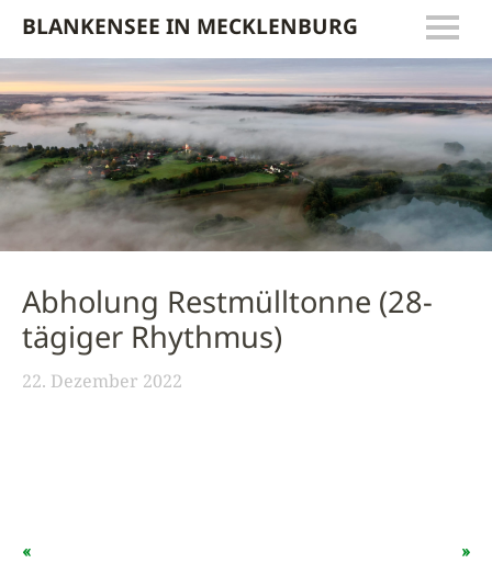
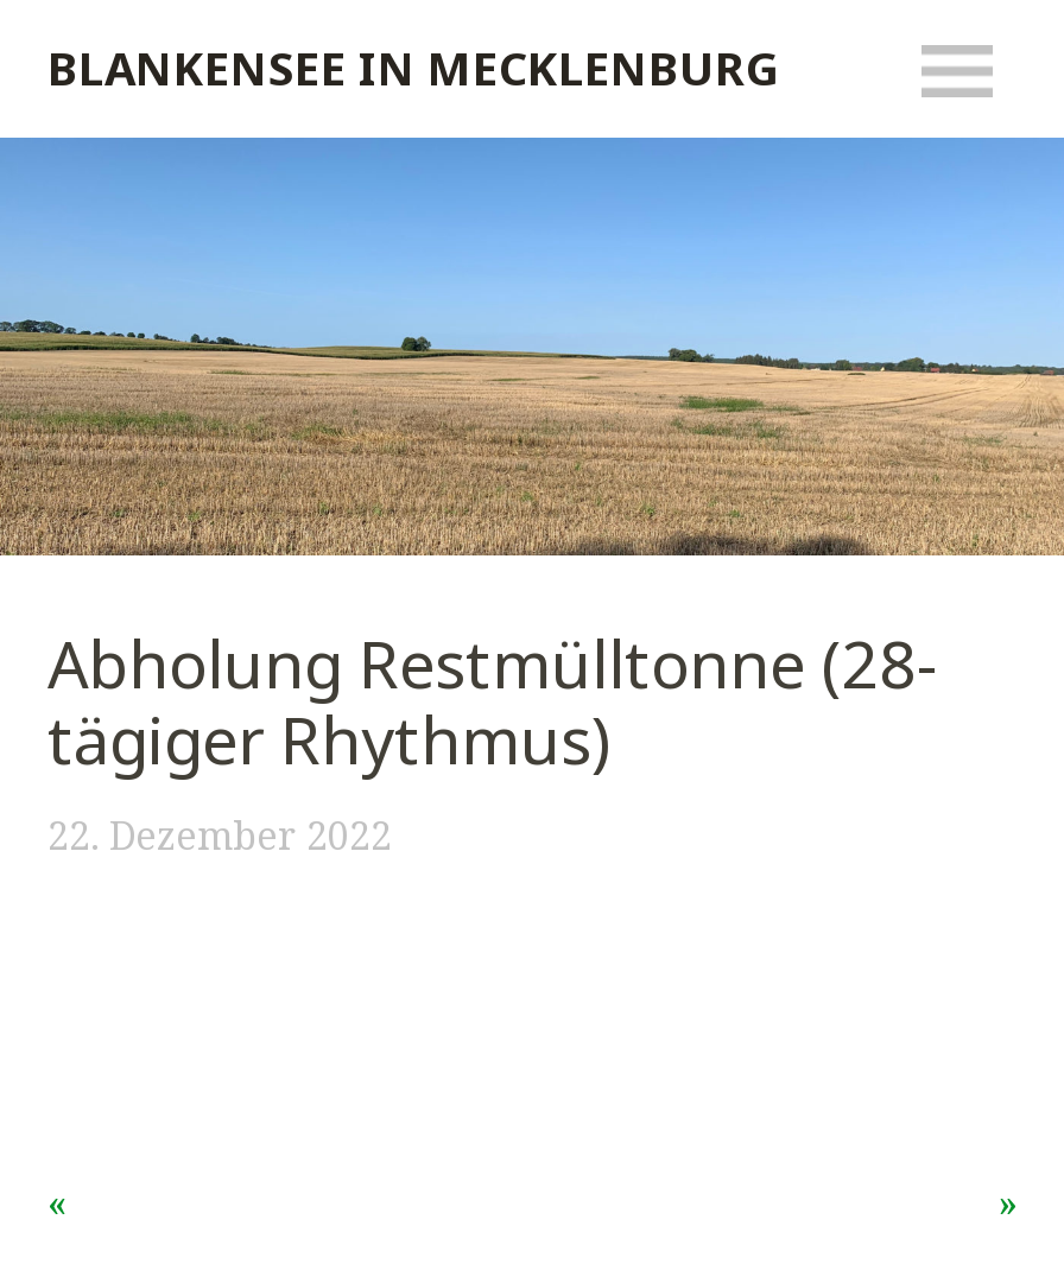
- [image]
+ [image]
